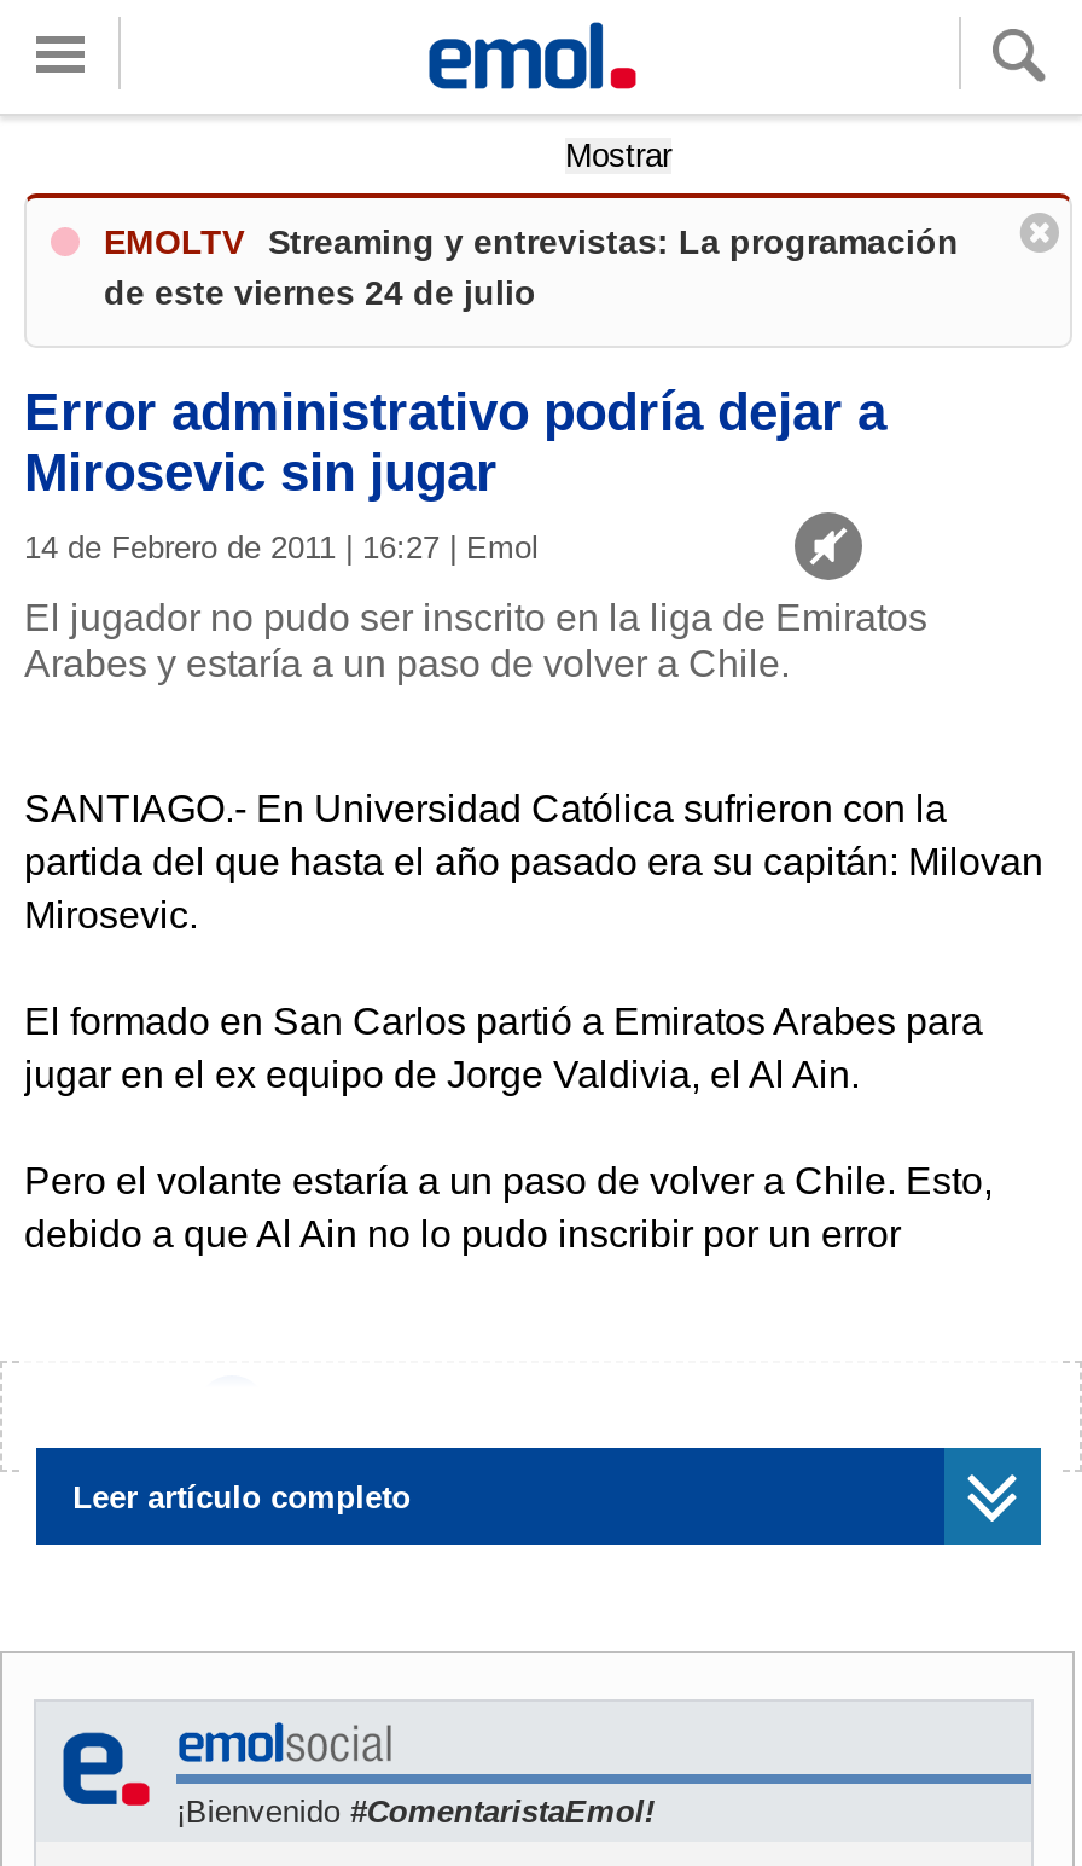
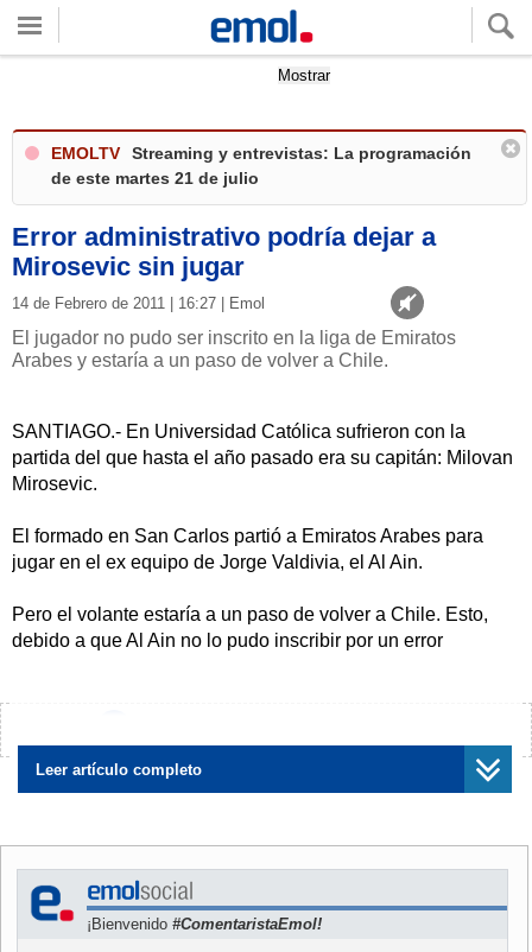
- de este viernes 24 de julio
+ de este martes 21 de julio
